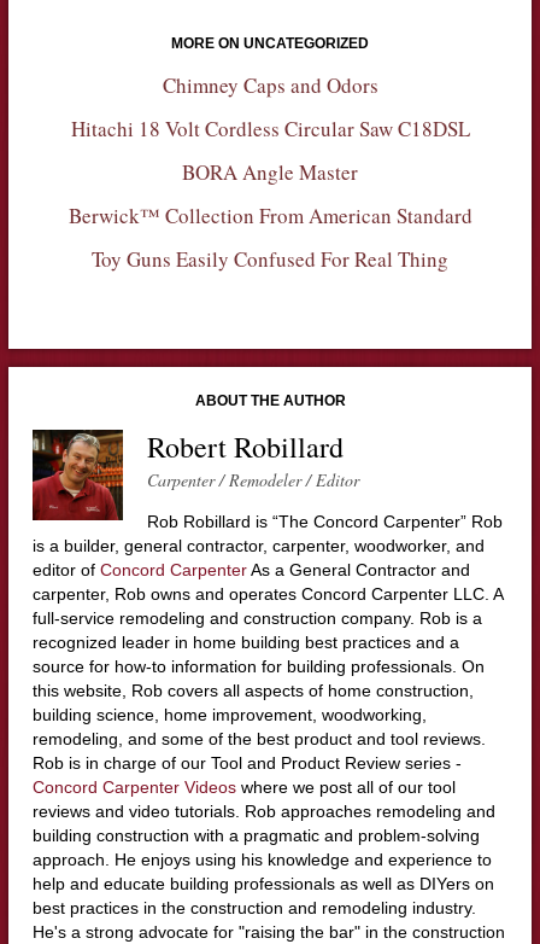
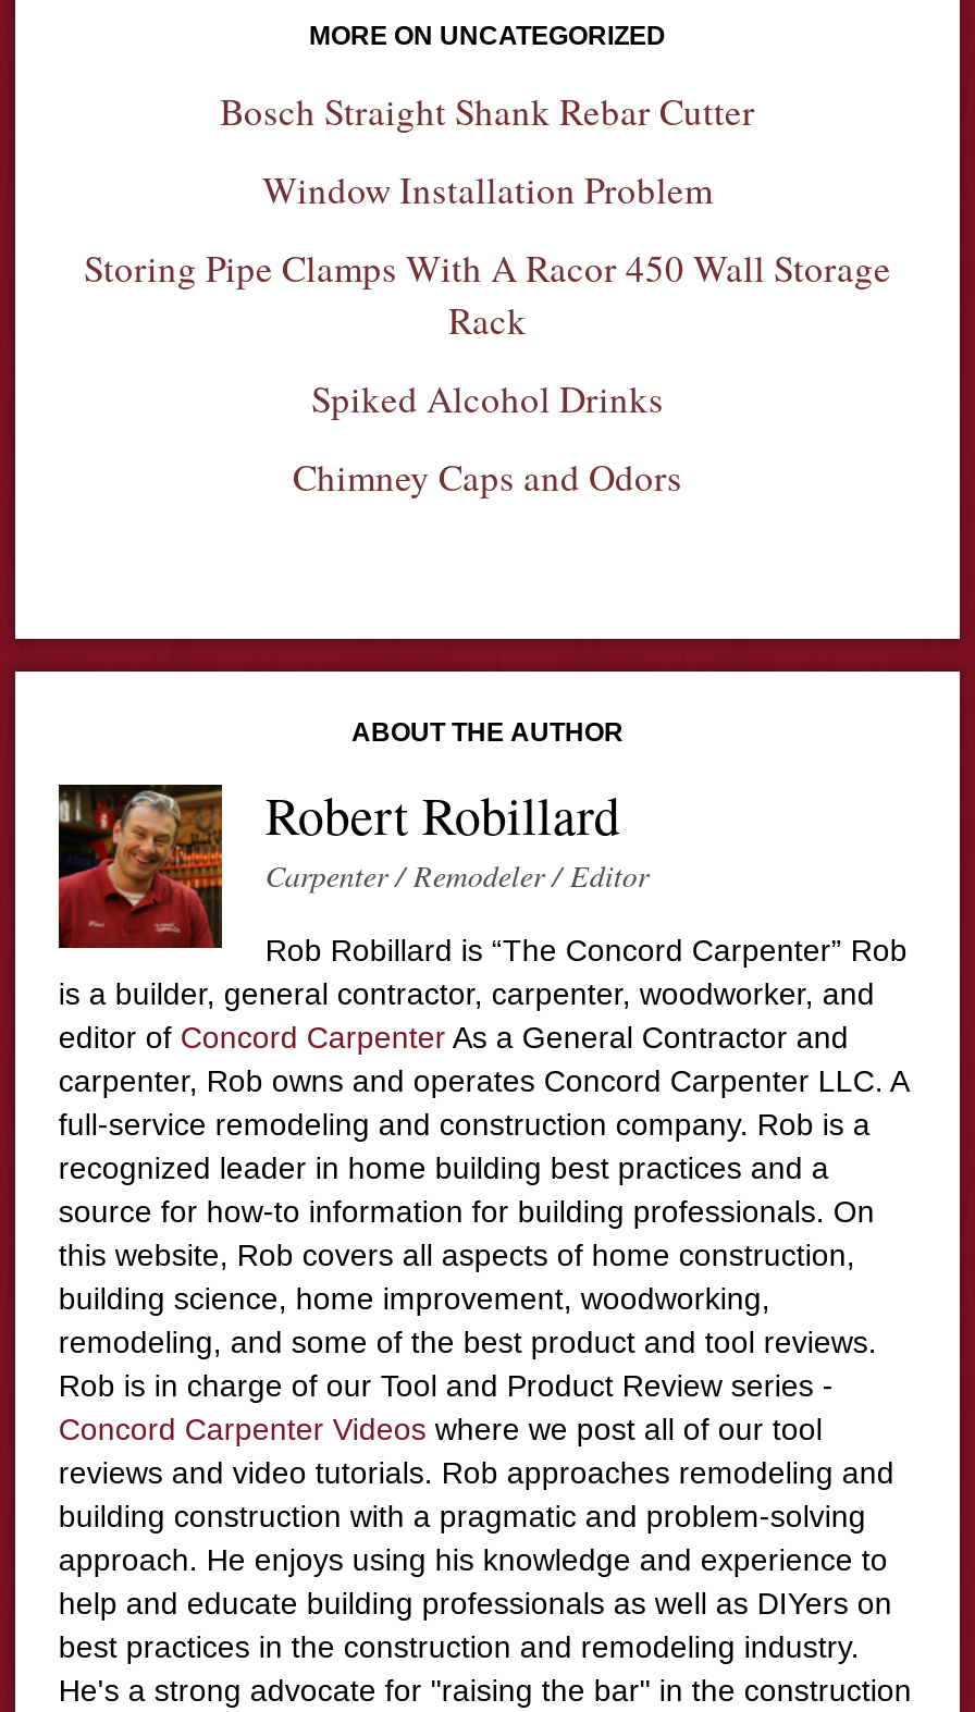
+ Bosch Straight Shank Rebar Cutter
+ Window Installation Problem
+ Storing Pipe Clamps With A Racor 450 Wall Storage
+ Rack
+ Spiked Alcohol Drinks

moved down: Chimney Caps and Odors

- Hitachi 18 Volt Cordless Circular Saw C18DSL
- BORA Angle Master
- Berwick™ Collection From American Standard
- Toy Guns Easily Confused For Real Thing
